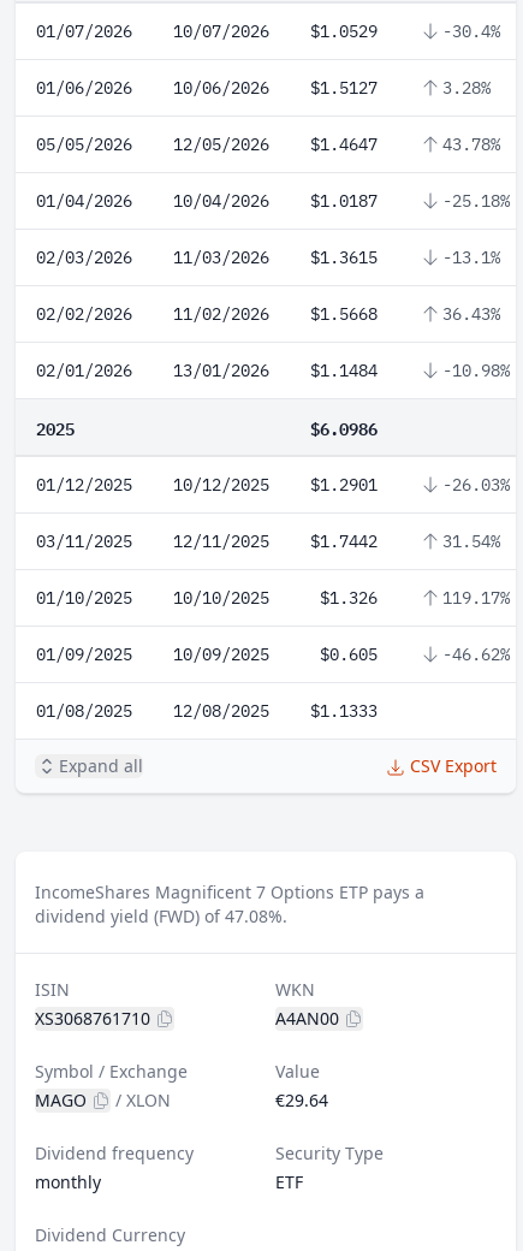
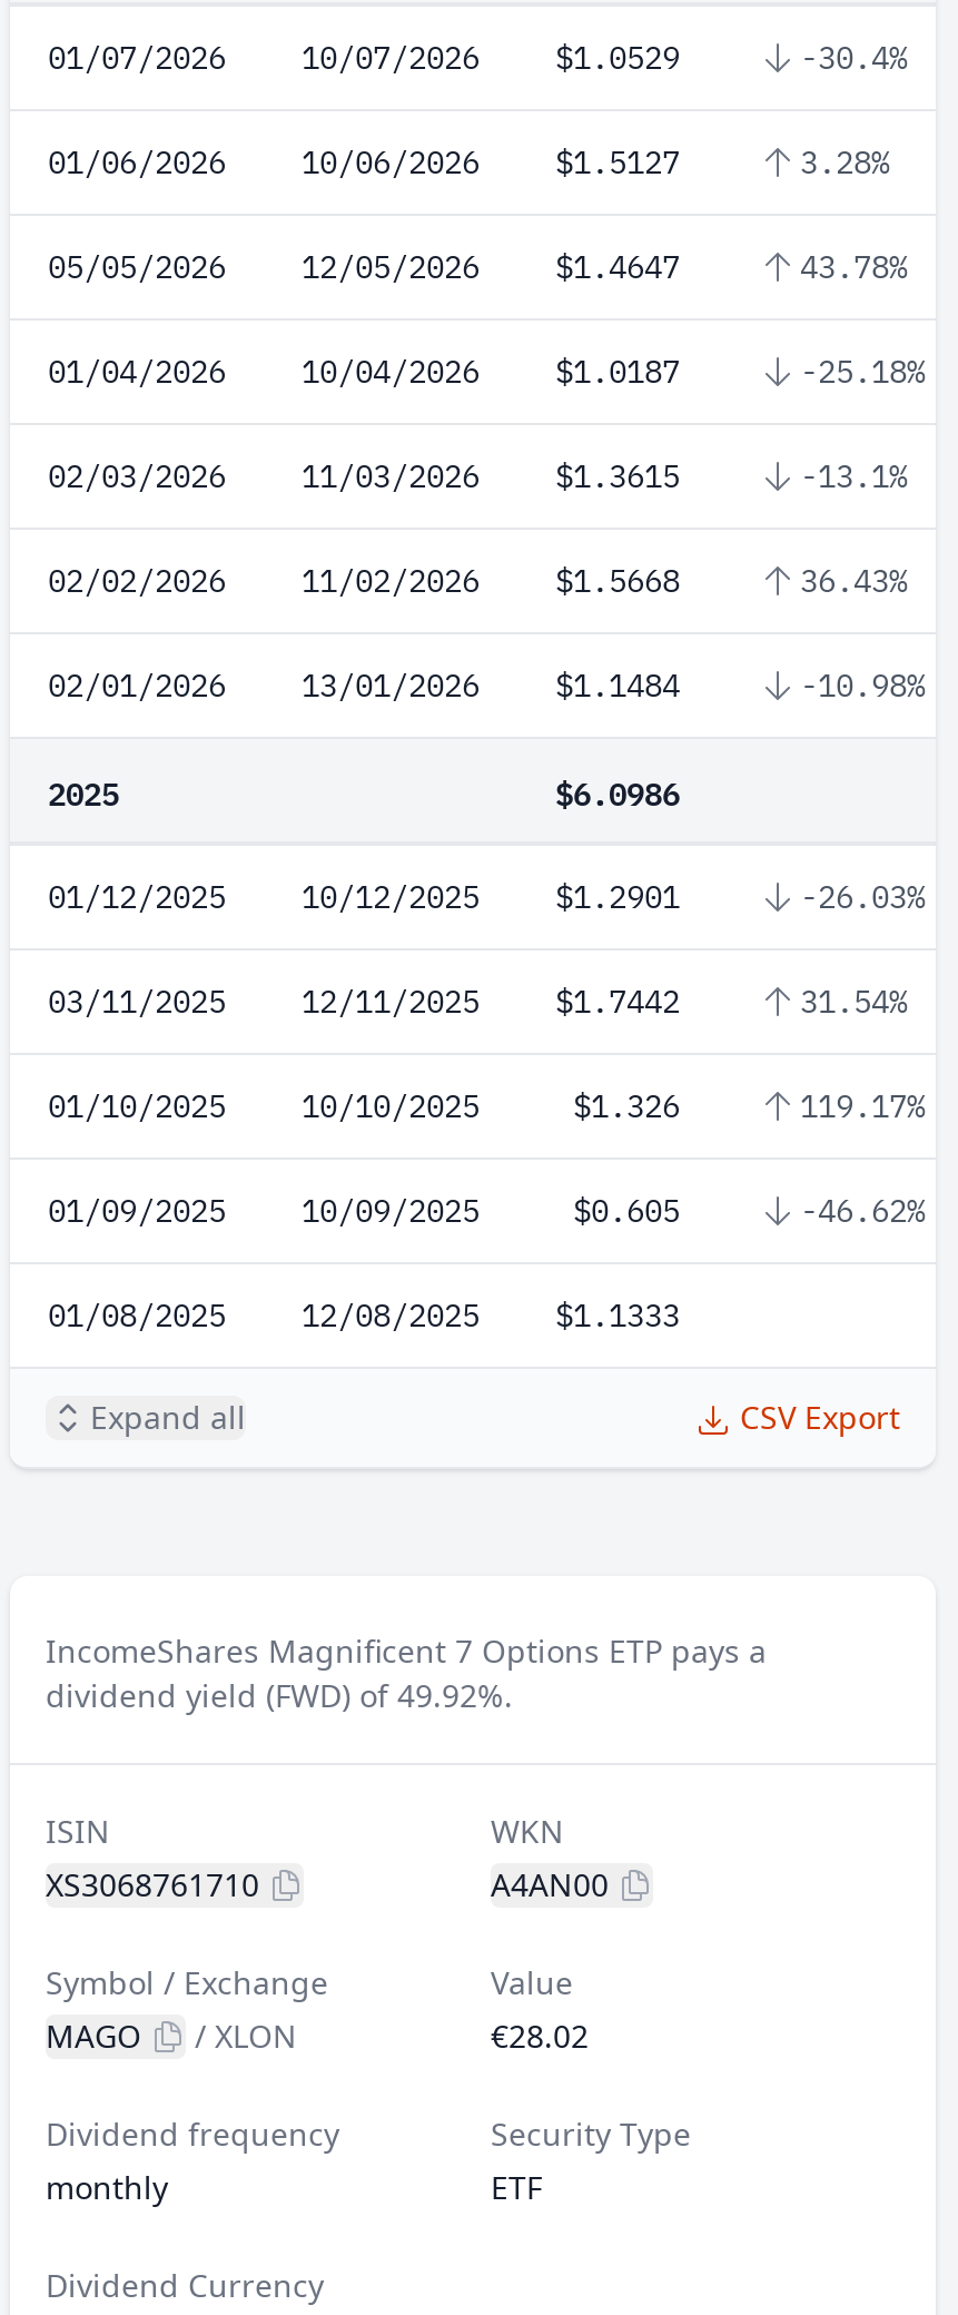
- dividend yield (FWD) of 47.08%.
+ dividend yield (FWD) of 49.92%.

- €29.64
+ €28.02
